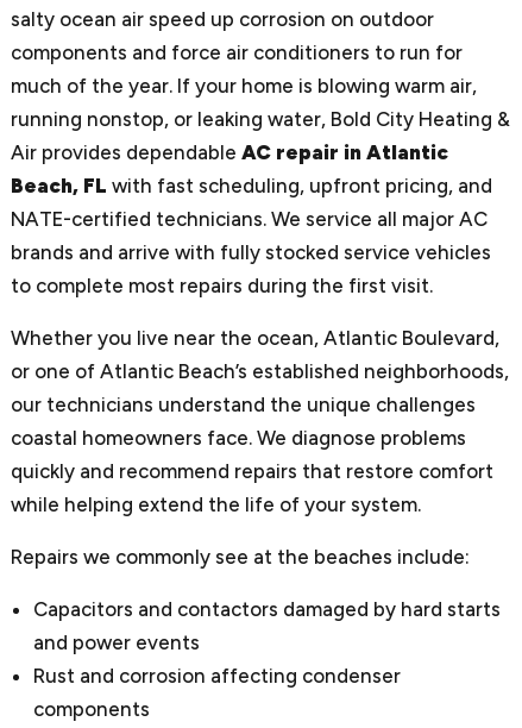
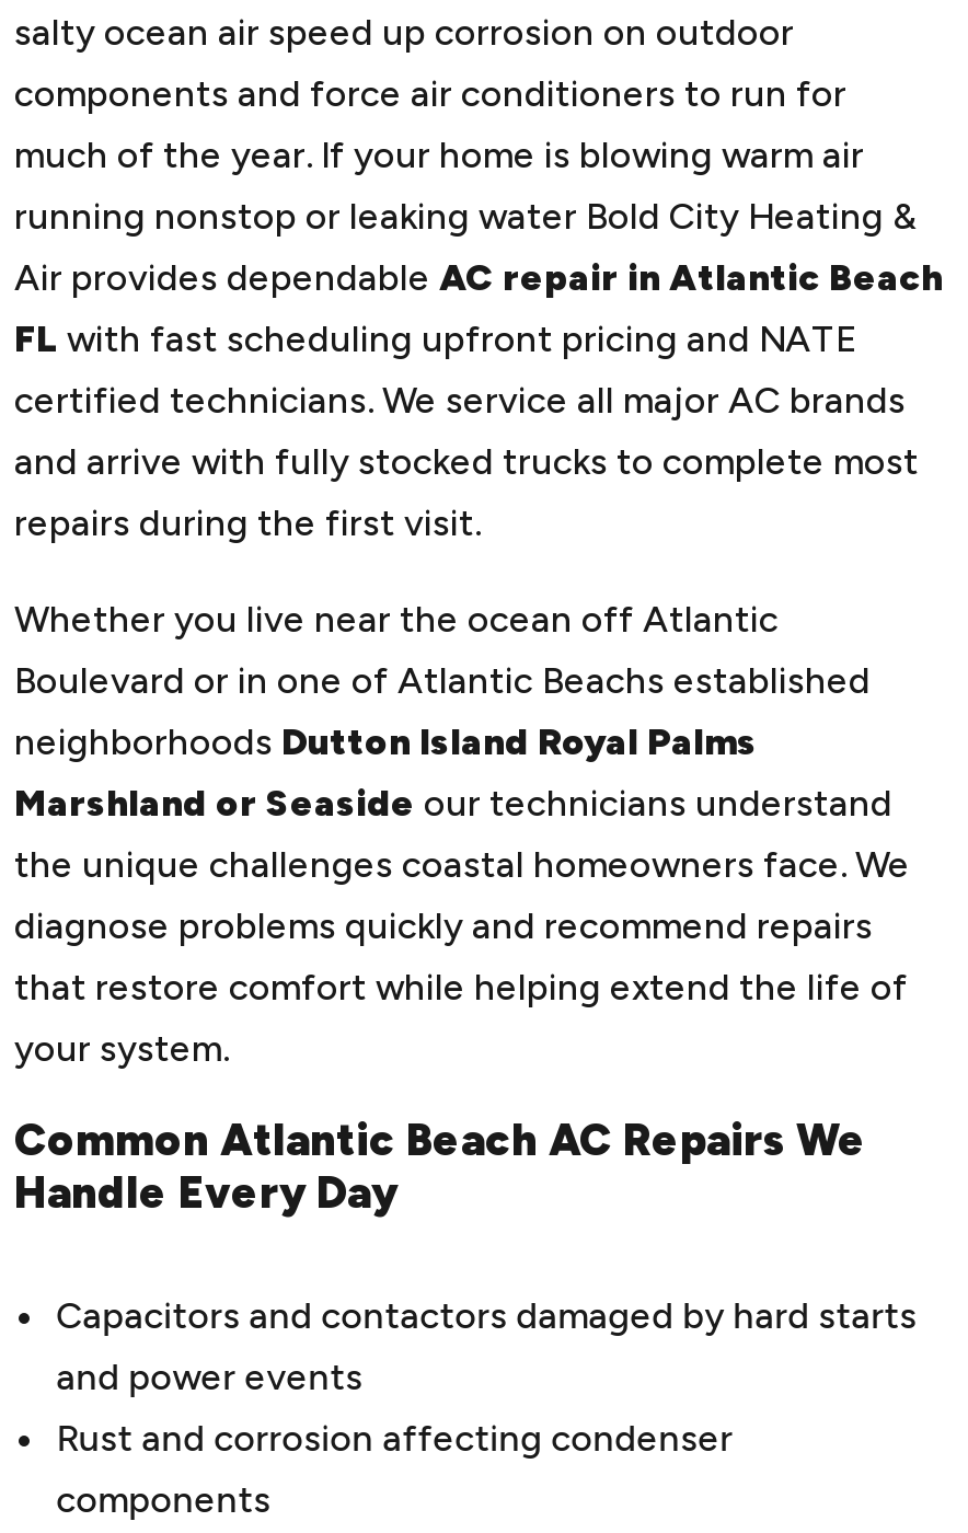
- much of the year. If your home is blowing warm air,
- running nonstop, or leaking water, Bold City Heating &
- Air provides dependable AC repair in Atlantic
- Beach, FL with fast scheduling, upfront pricing, and
- NATE-certified technicians. We service all major AC
- brands and arrive with fully stocked service vehicles
- to complete most repairs during the first visit.
+ much of the year. If your home is blowing warm air
+ running nonstop or leaking water Bold City Heating &
+ Air provides dependable AC repair in Atlantic Beach
+ FL with fast scheduling upfront pricing and NATE
+ certified technicians. We service all major AC brands
+ and arrive with fully stocked trucks to complete most
+ repairs during the first visit.

- Whether you live near the ocean, Atlantic Boulevard,
- or one of Atlantic Beach’s established neighborhoods,
- our technicians understand the unique challenges
- coastal homeowners face. We diagnose problems
- quickly and recommend repairs that restore comfort
- while helping extend the life of your system.
+ Whether you live near the ocean off Atlantic
+ Boulevard or in one of Atlantic Beachs established
+ neighborhoods Dutton Island Royal Palms
+ Marshland or Seaside our technicians understand
+ the unique challenges coastal homeowners face. We
+ diagnose problems quickly and recommend repairs
+ that restore comfort while helping extend the life of
+ your system.

- Repairs we commonly see at the beaches include:
+ Common Atlantic Beach AC Repairs We
+ Handle Every Day
